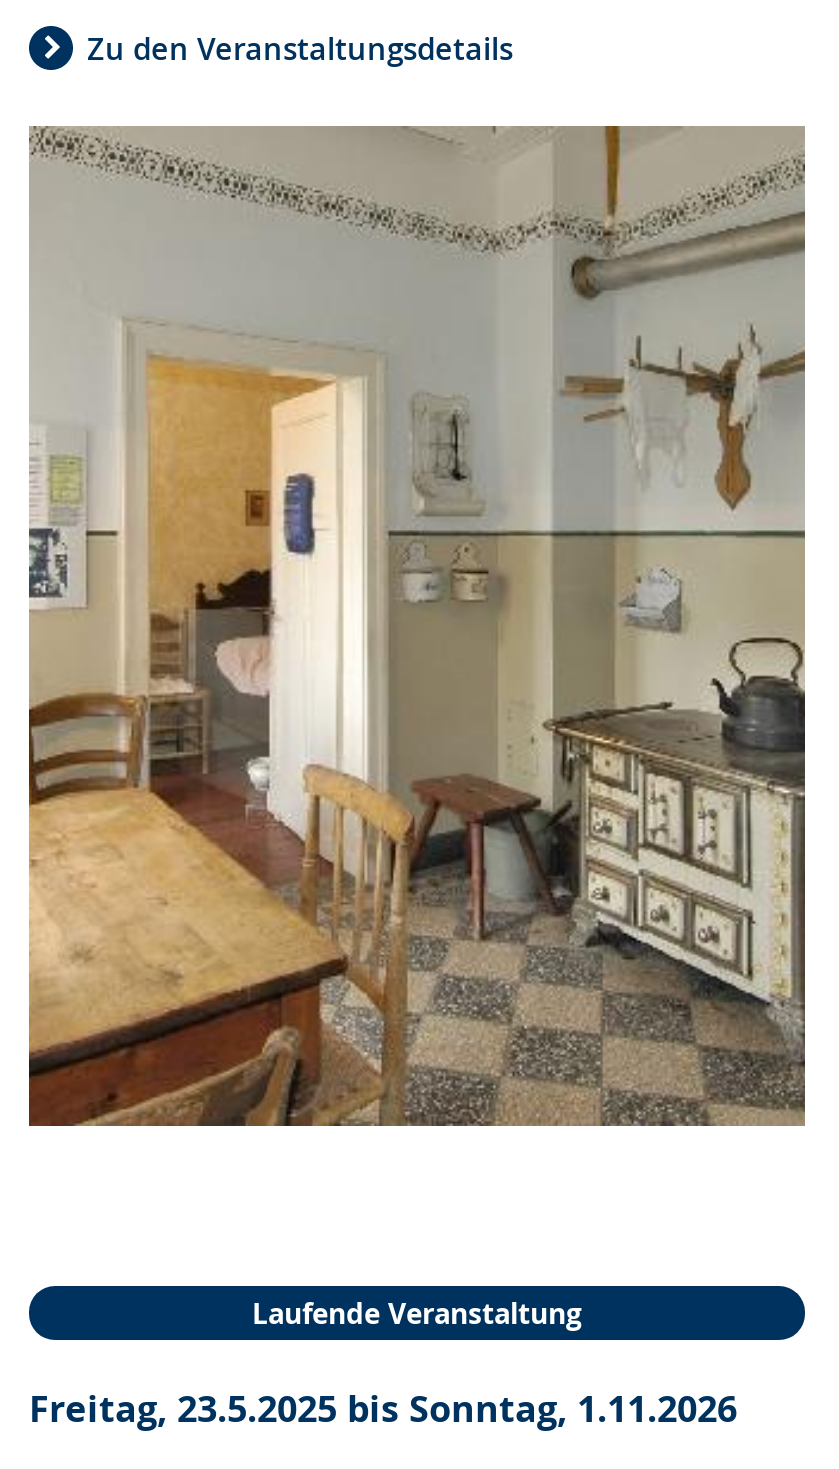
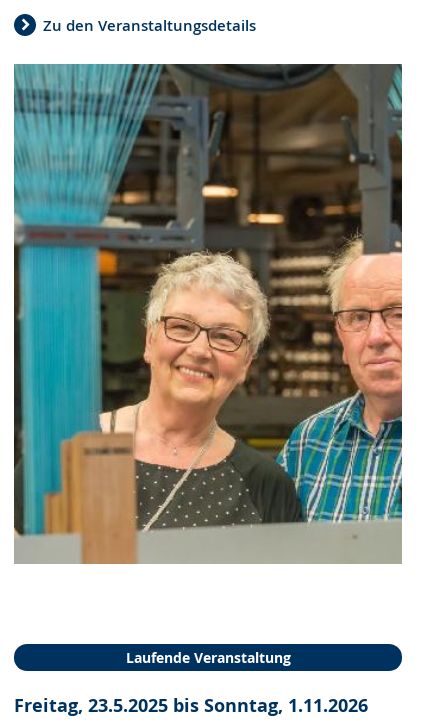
- [image]
+ [image]
